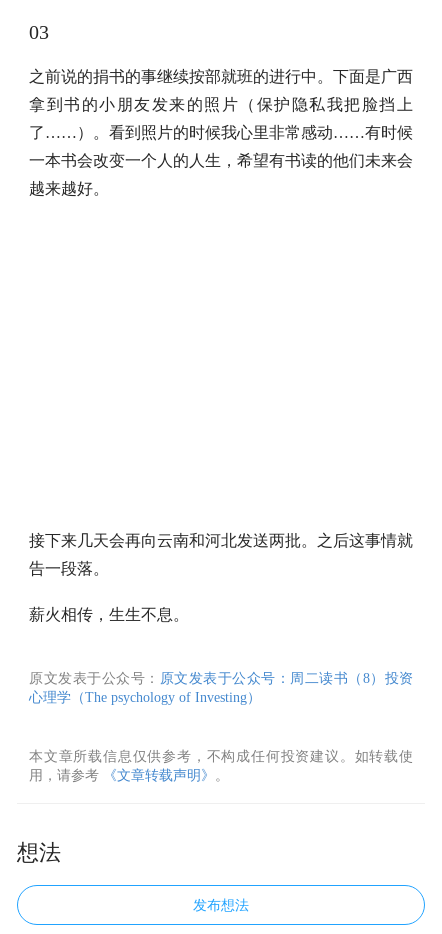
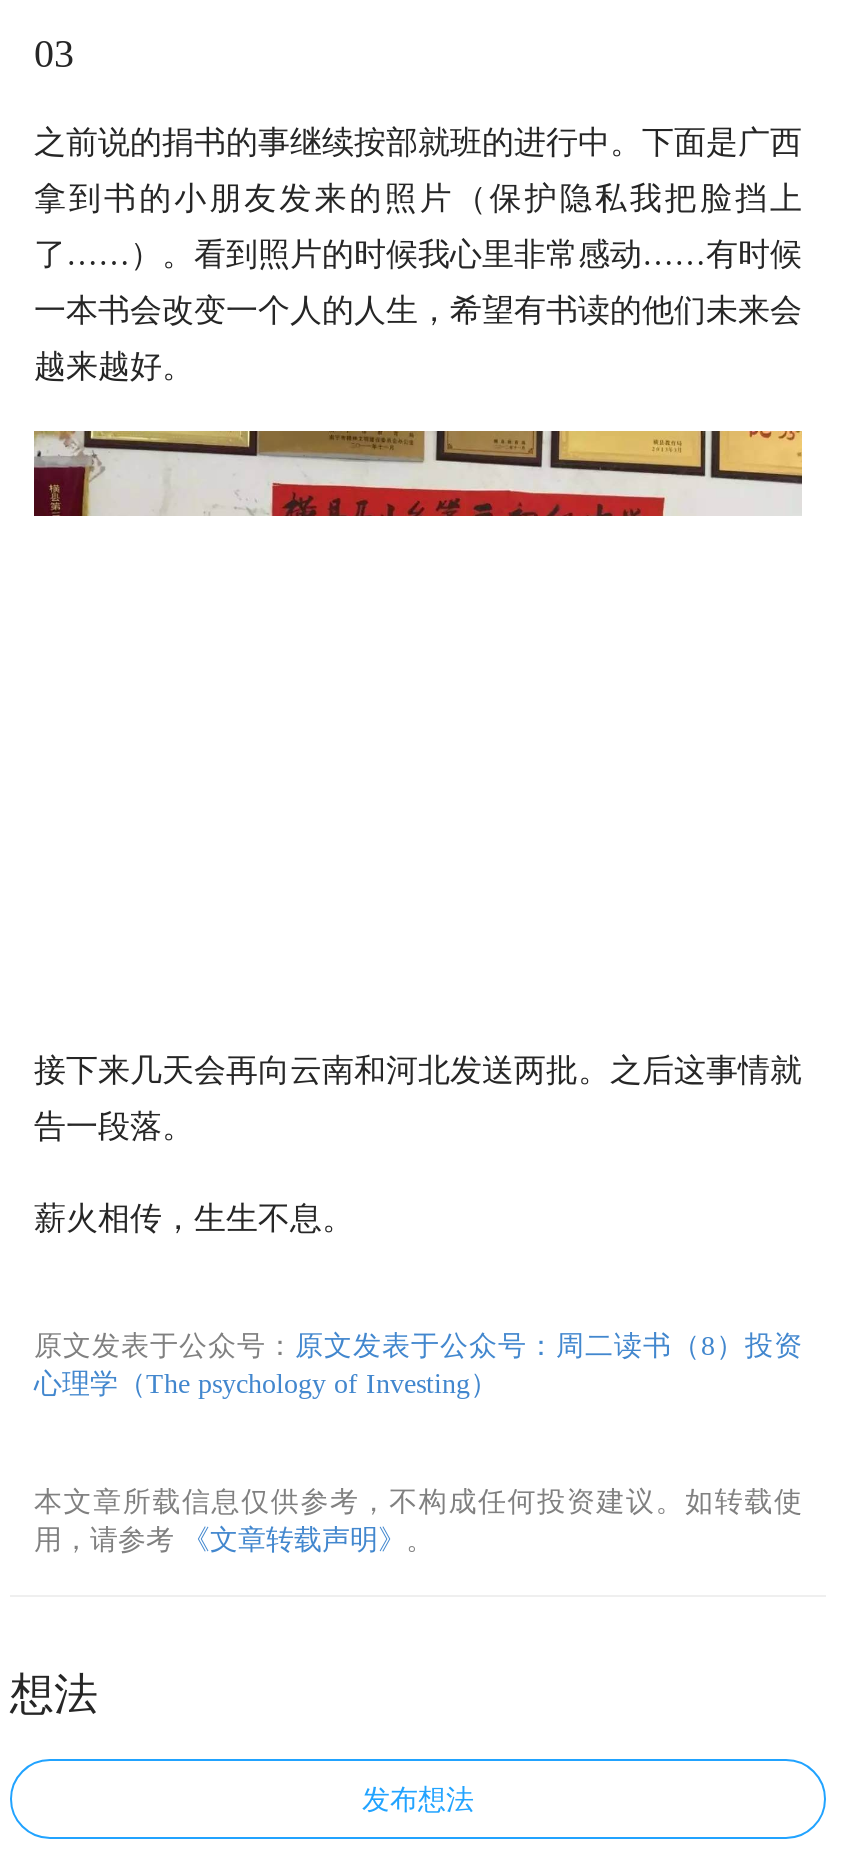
+ [image]
